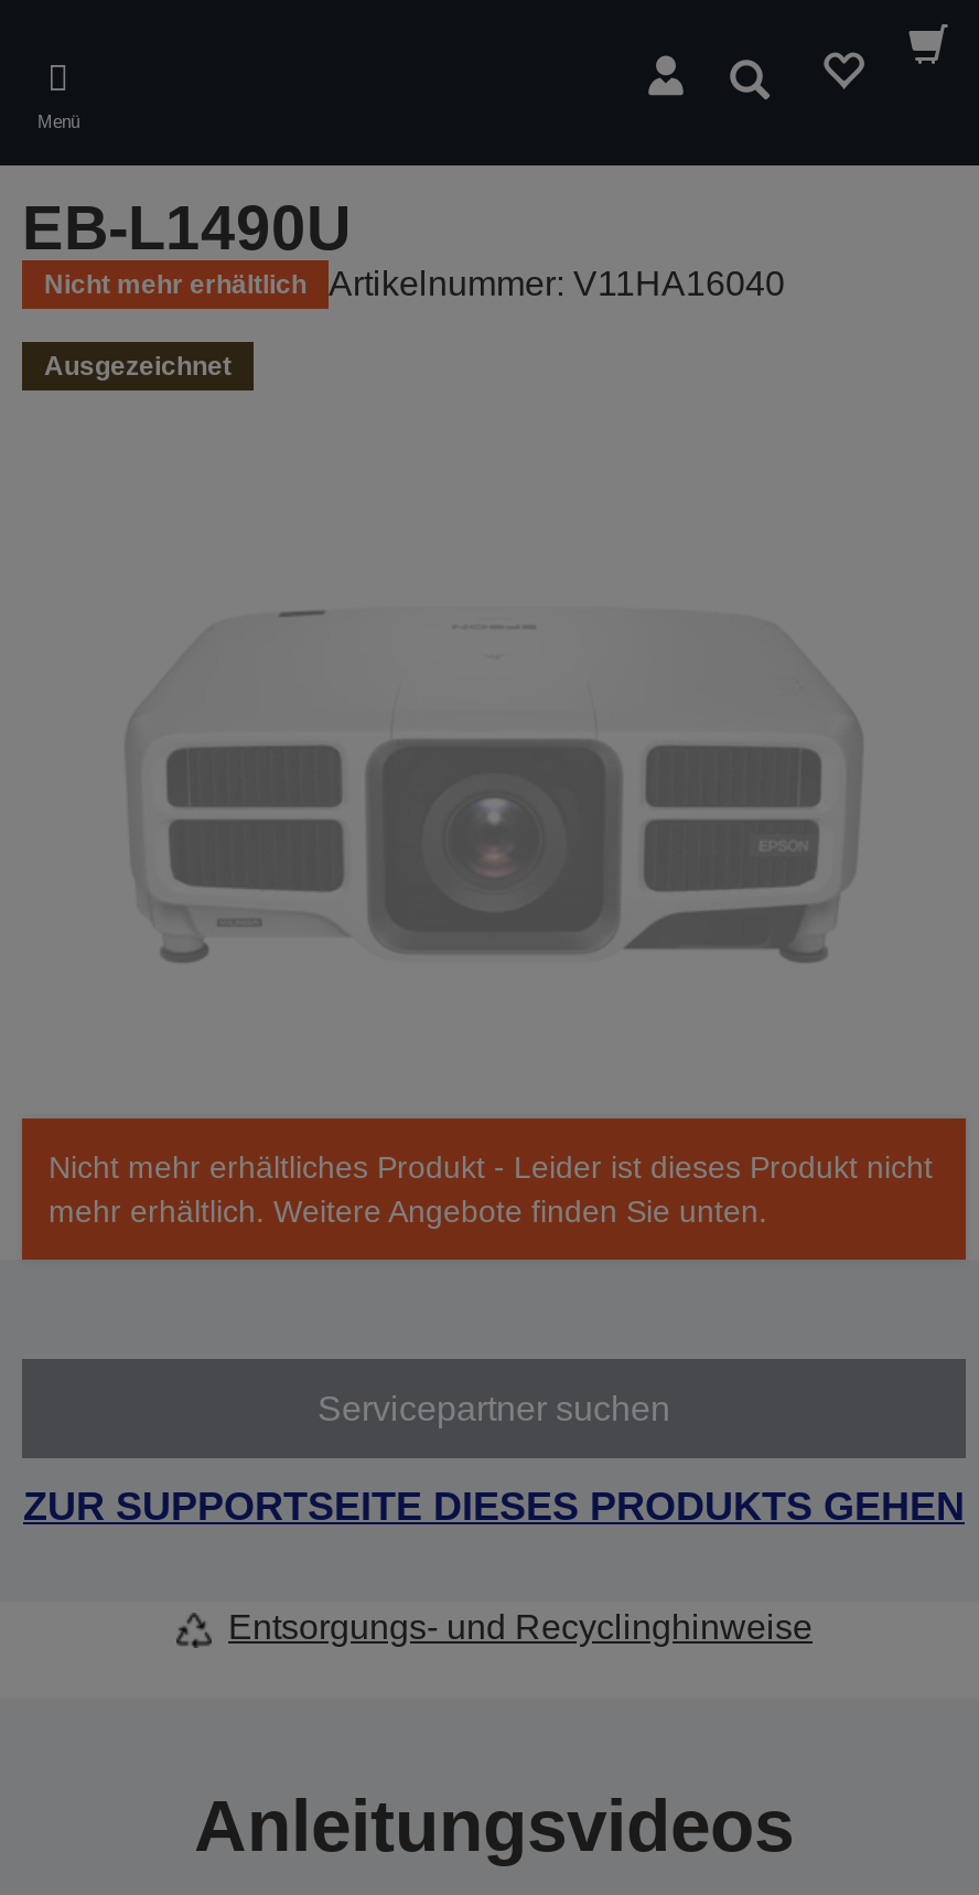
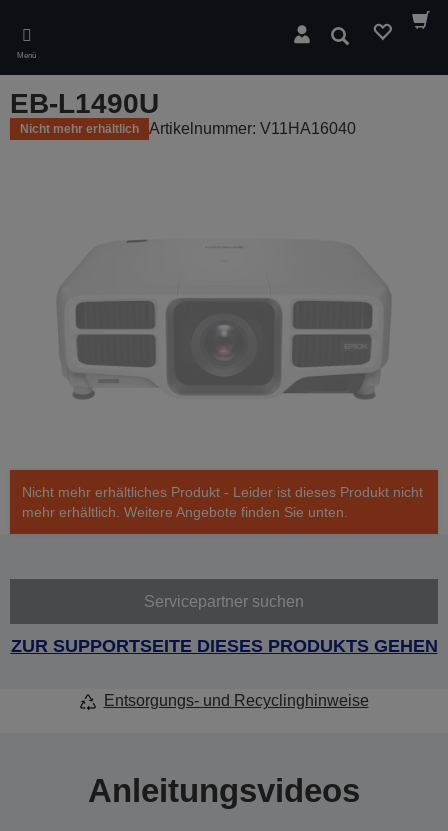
- Ausgezeichnet
